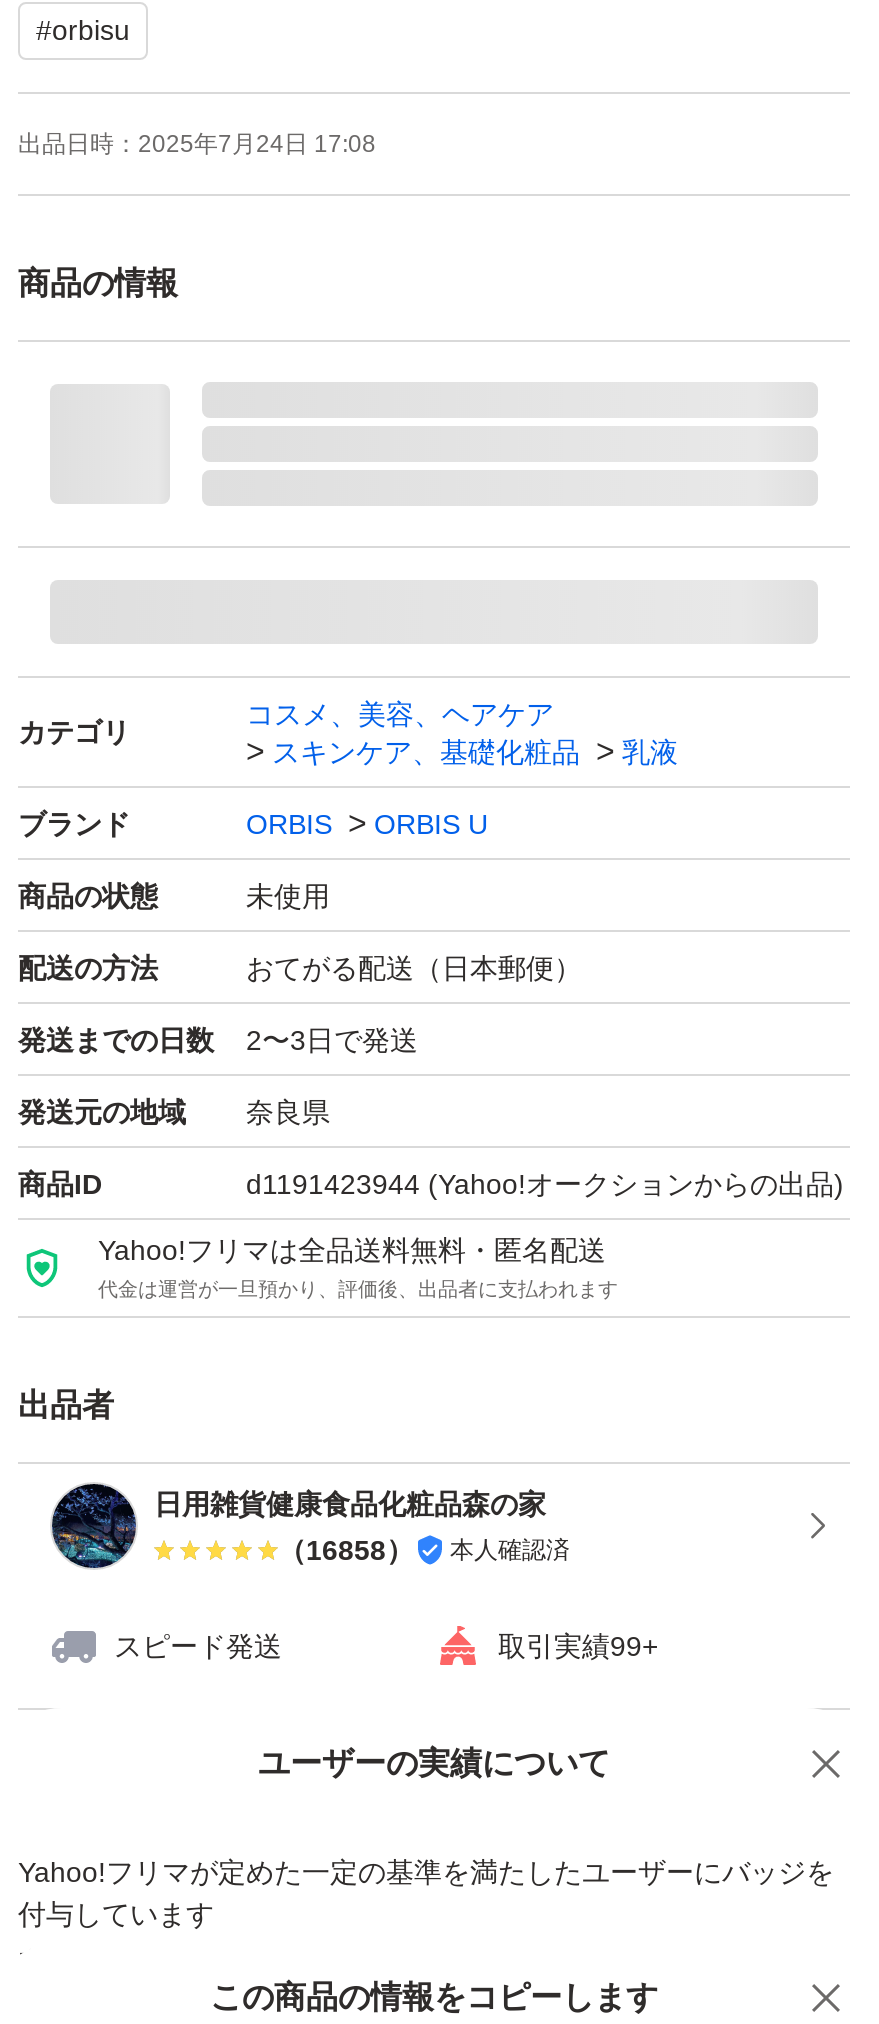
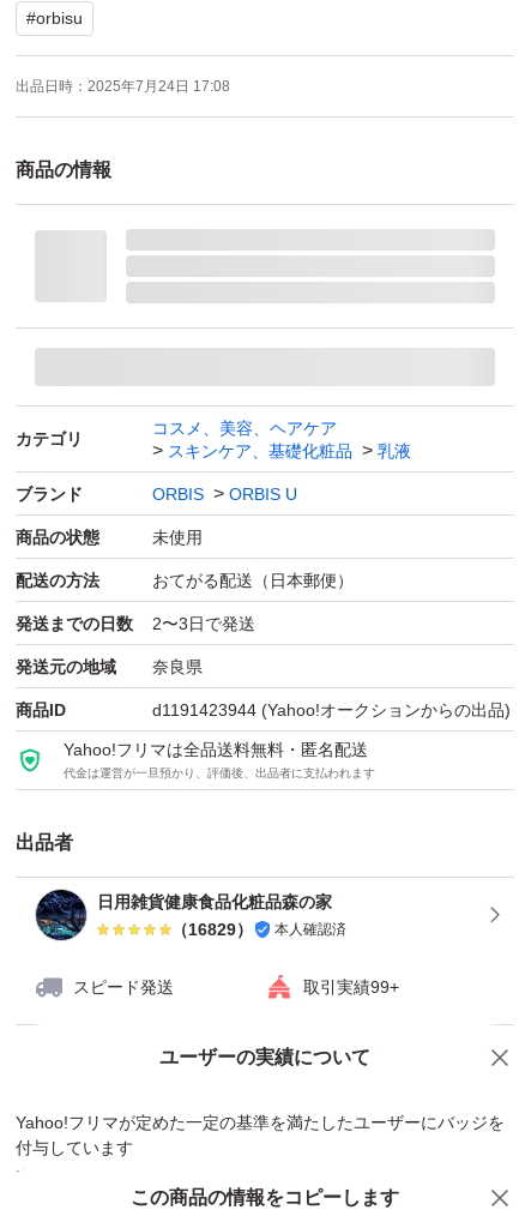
- （16858） 本人確認済
+ （16829） 本人確認済
